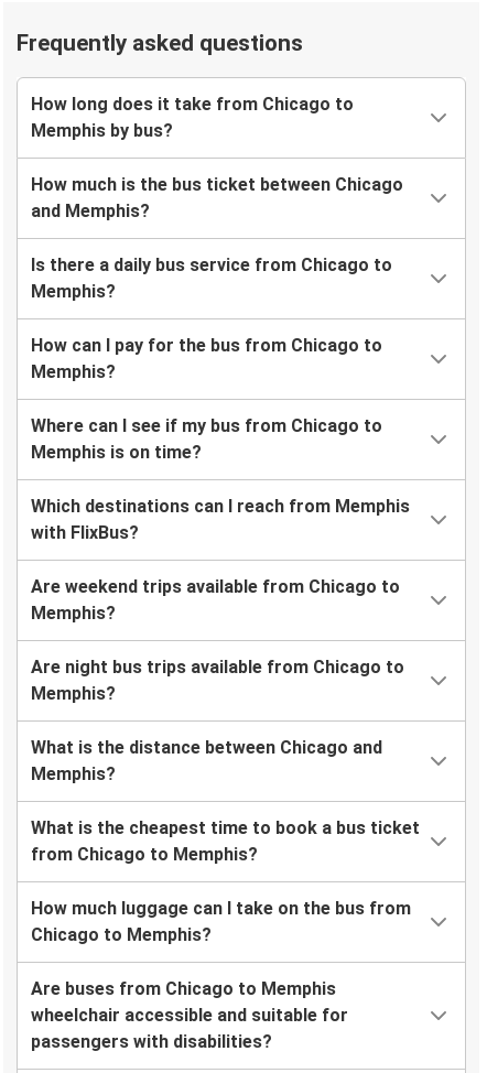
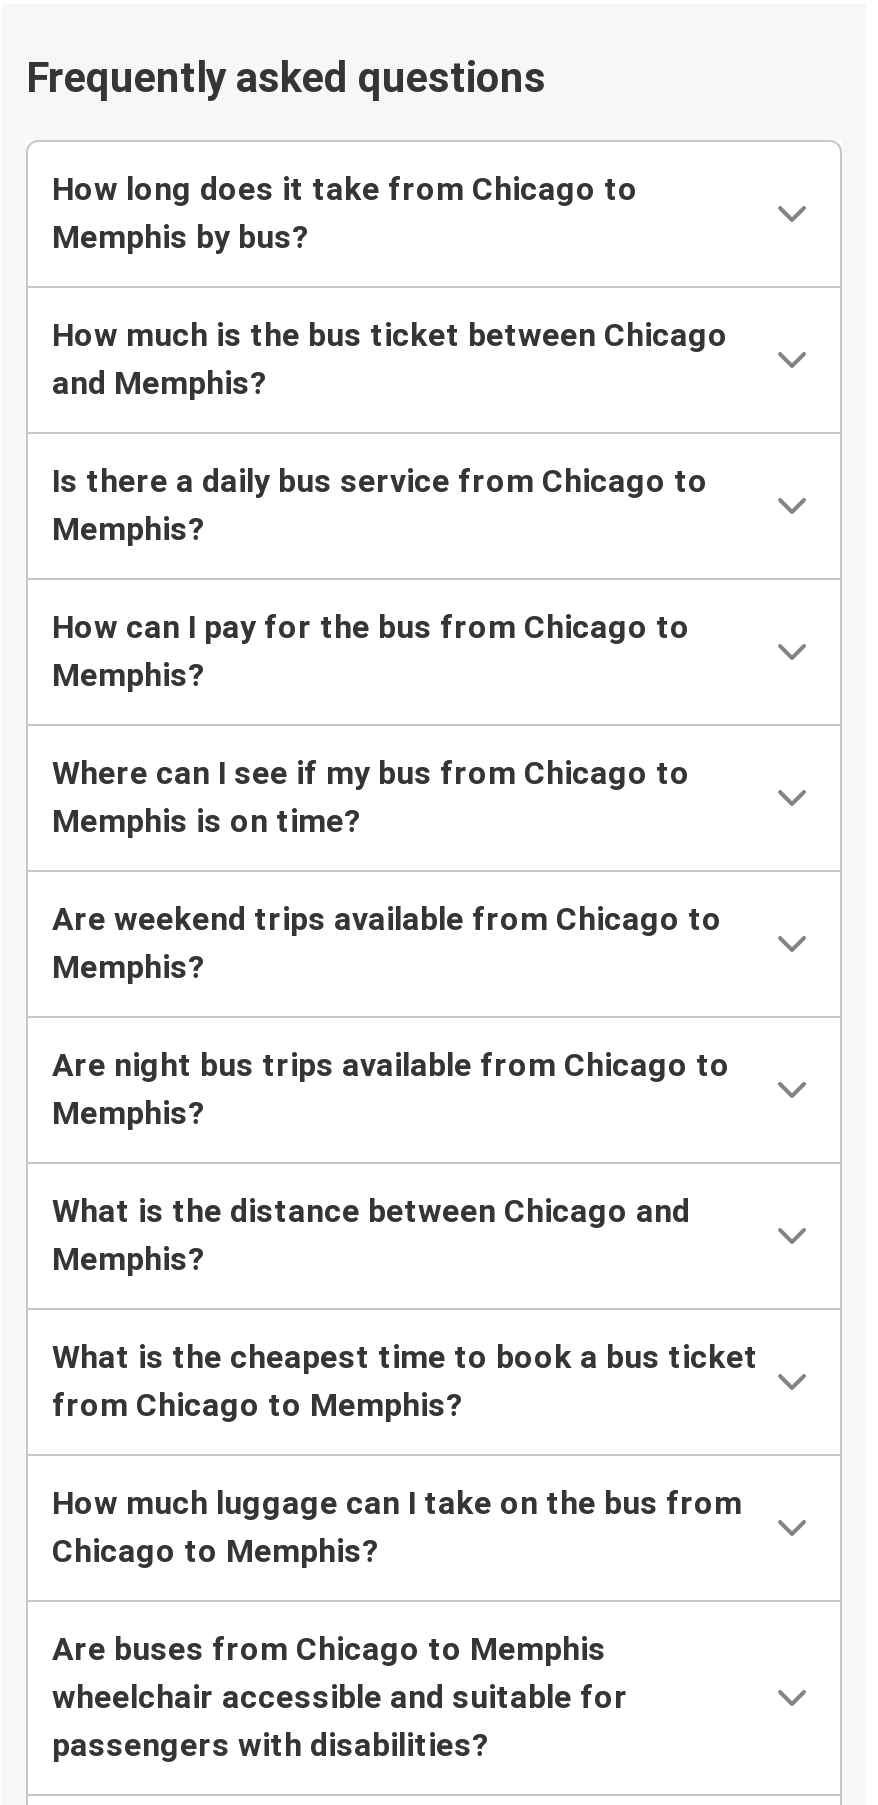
- Which destinations can I reach from Memphis
- with FlixBus?
